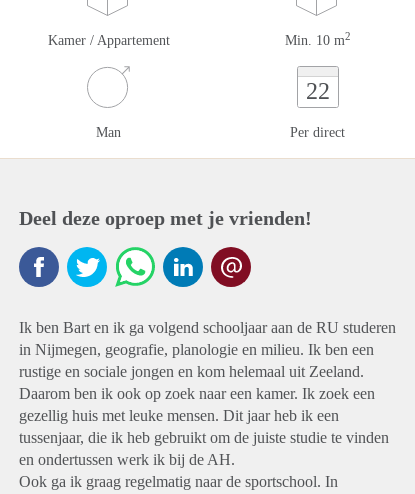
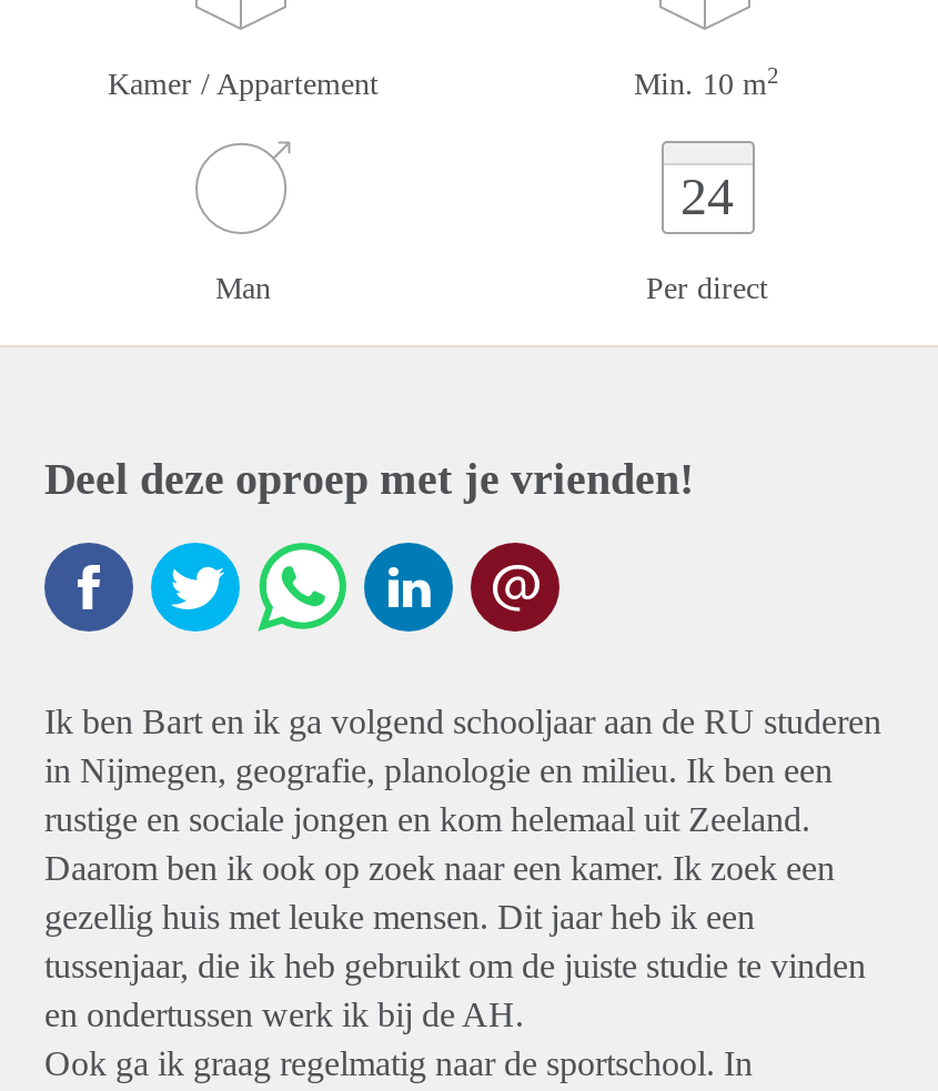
- 22
+ 24
